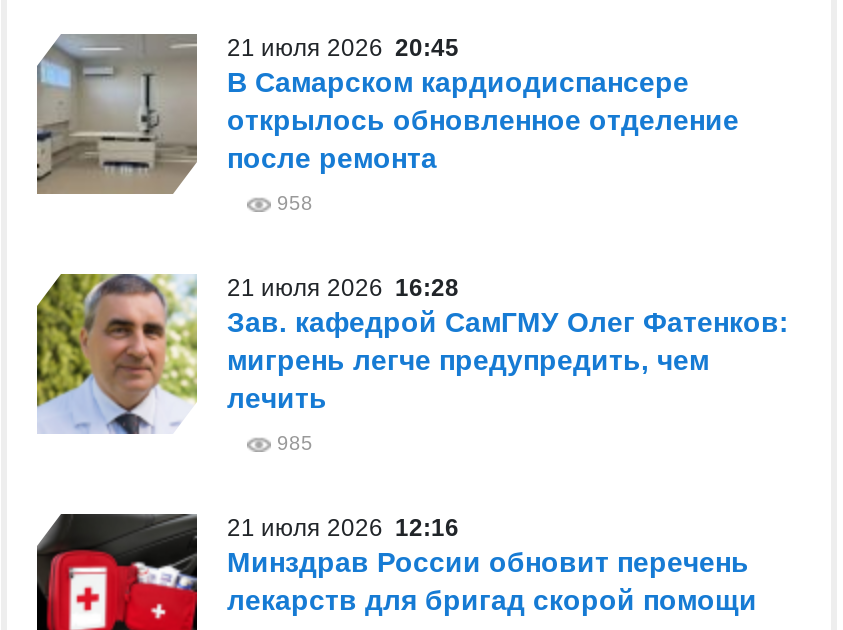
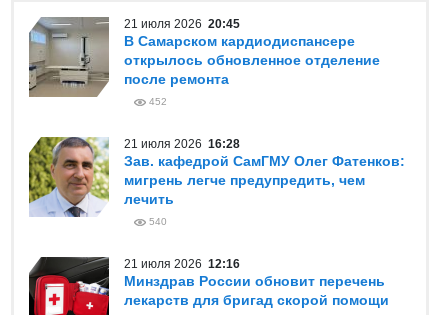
- 958
+ 452

- 985
+ 540
